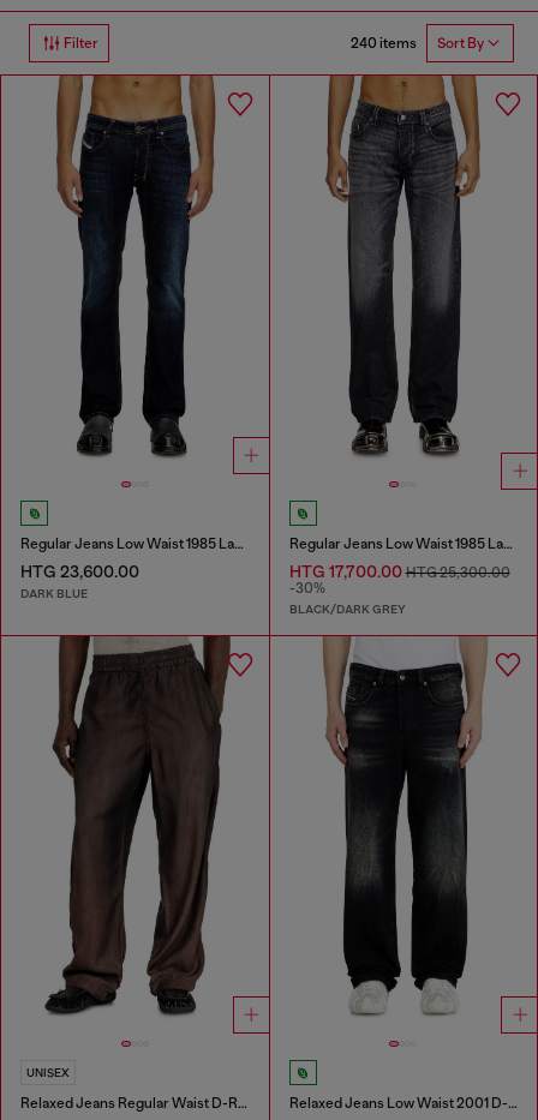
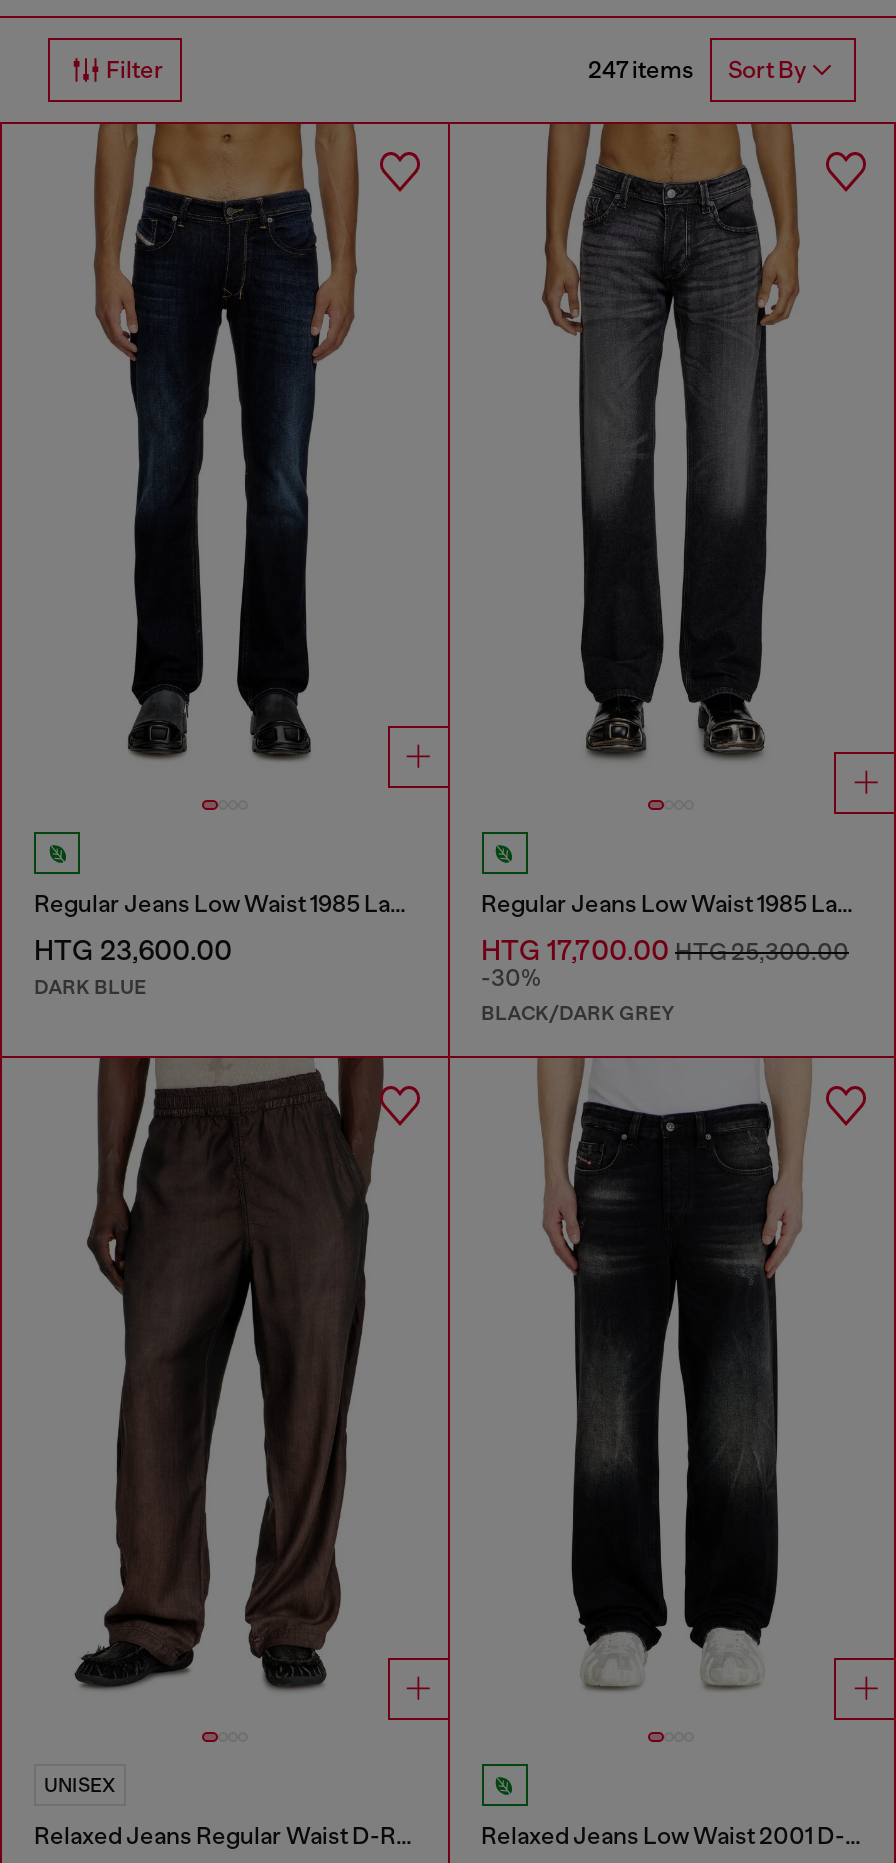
- 240 items Sort By
+ 247 items Sort By
